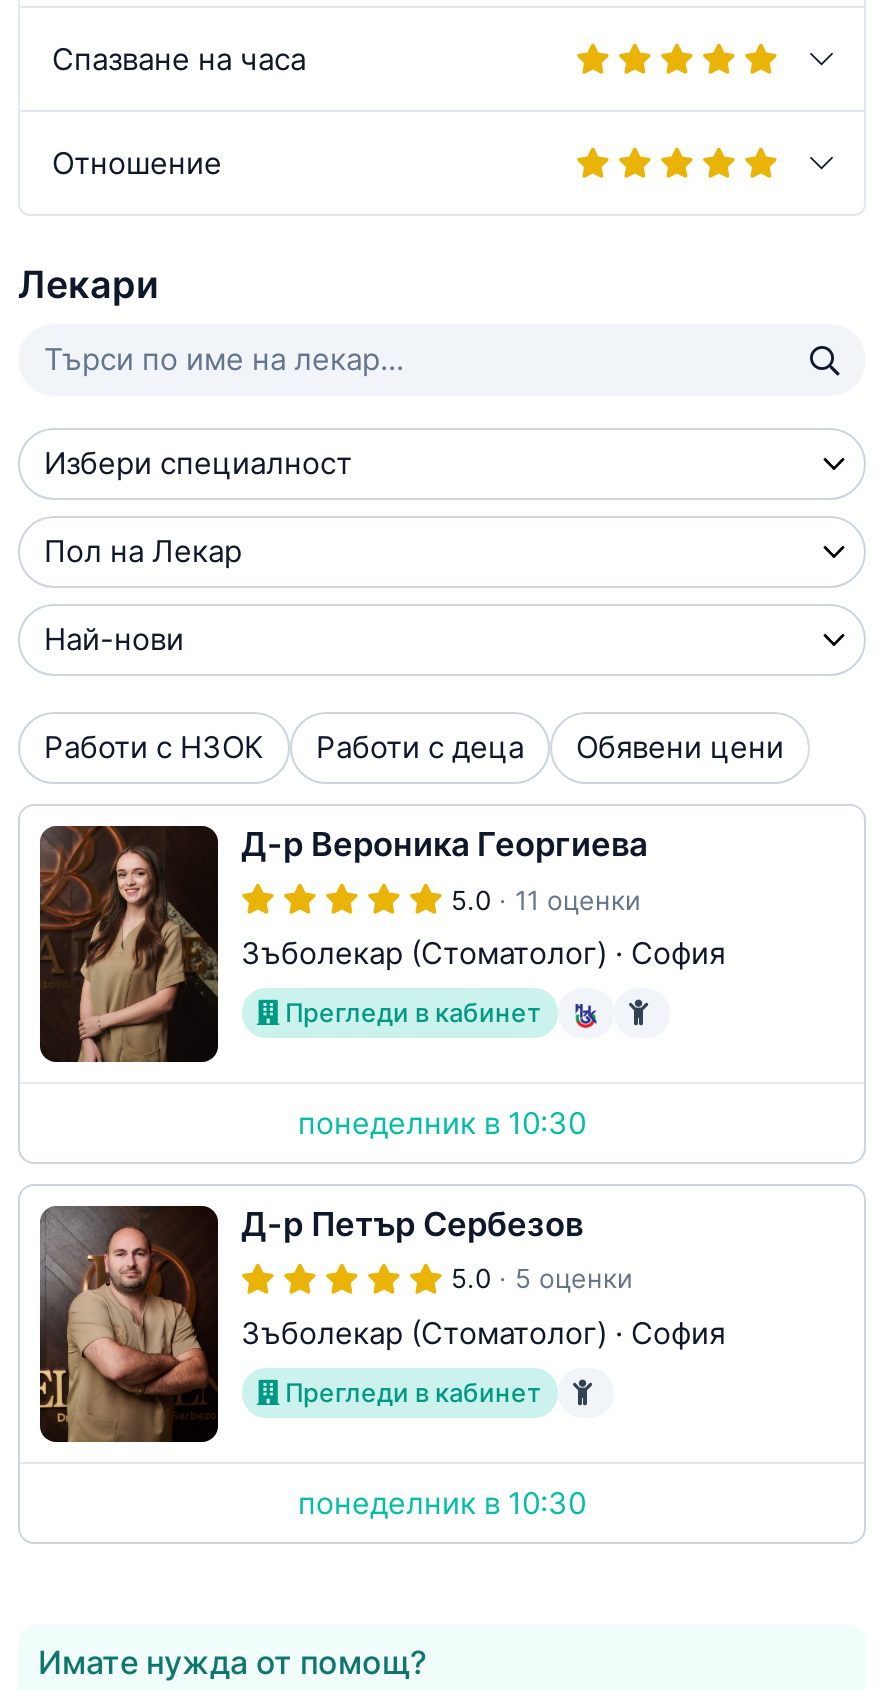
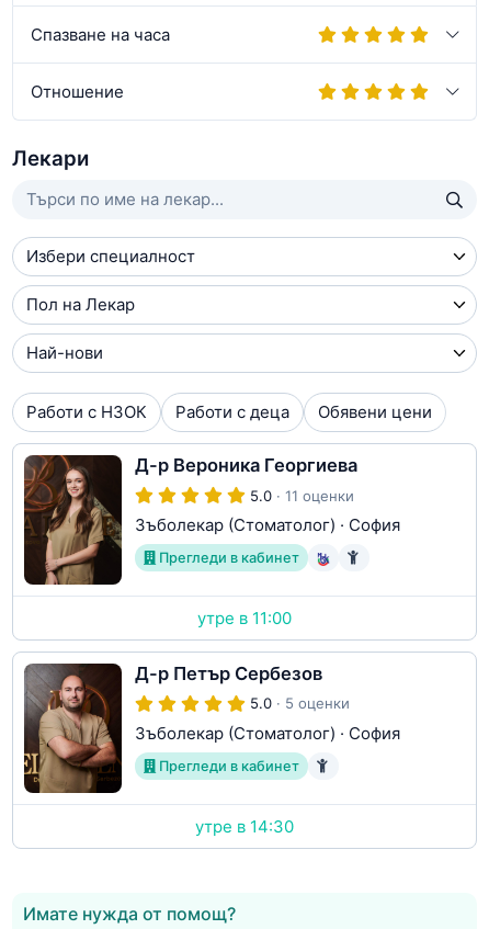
- понеделник в 10:30
+ утре в 11:00

- понеделник в 10:30
+ утре в 14:30
